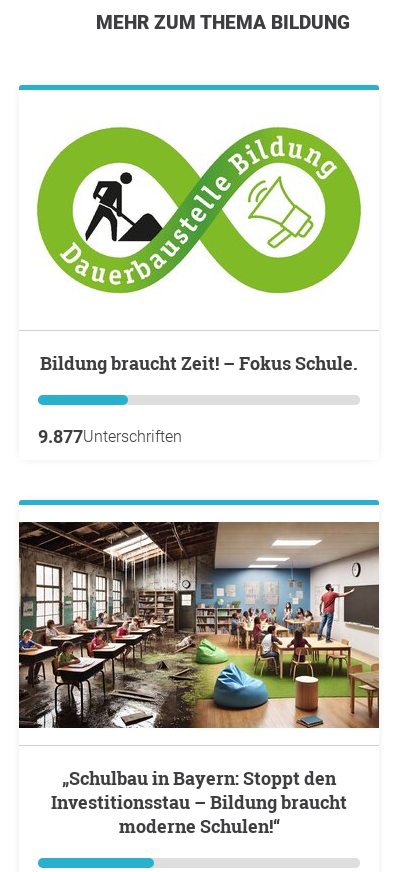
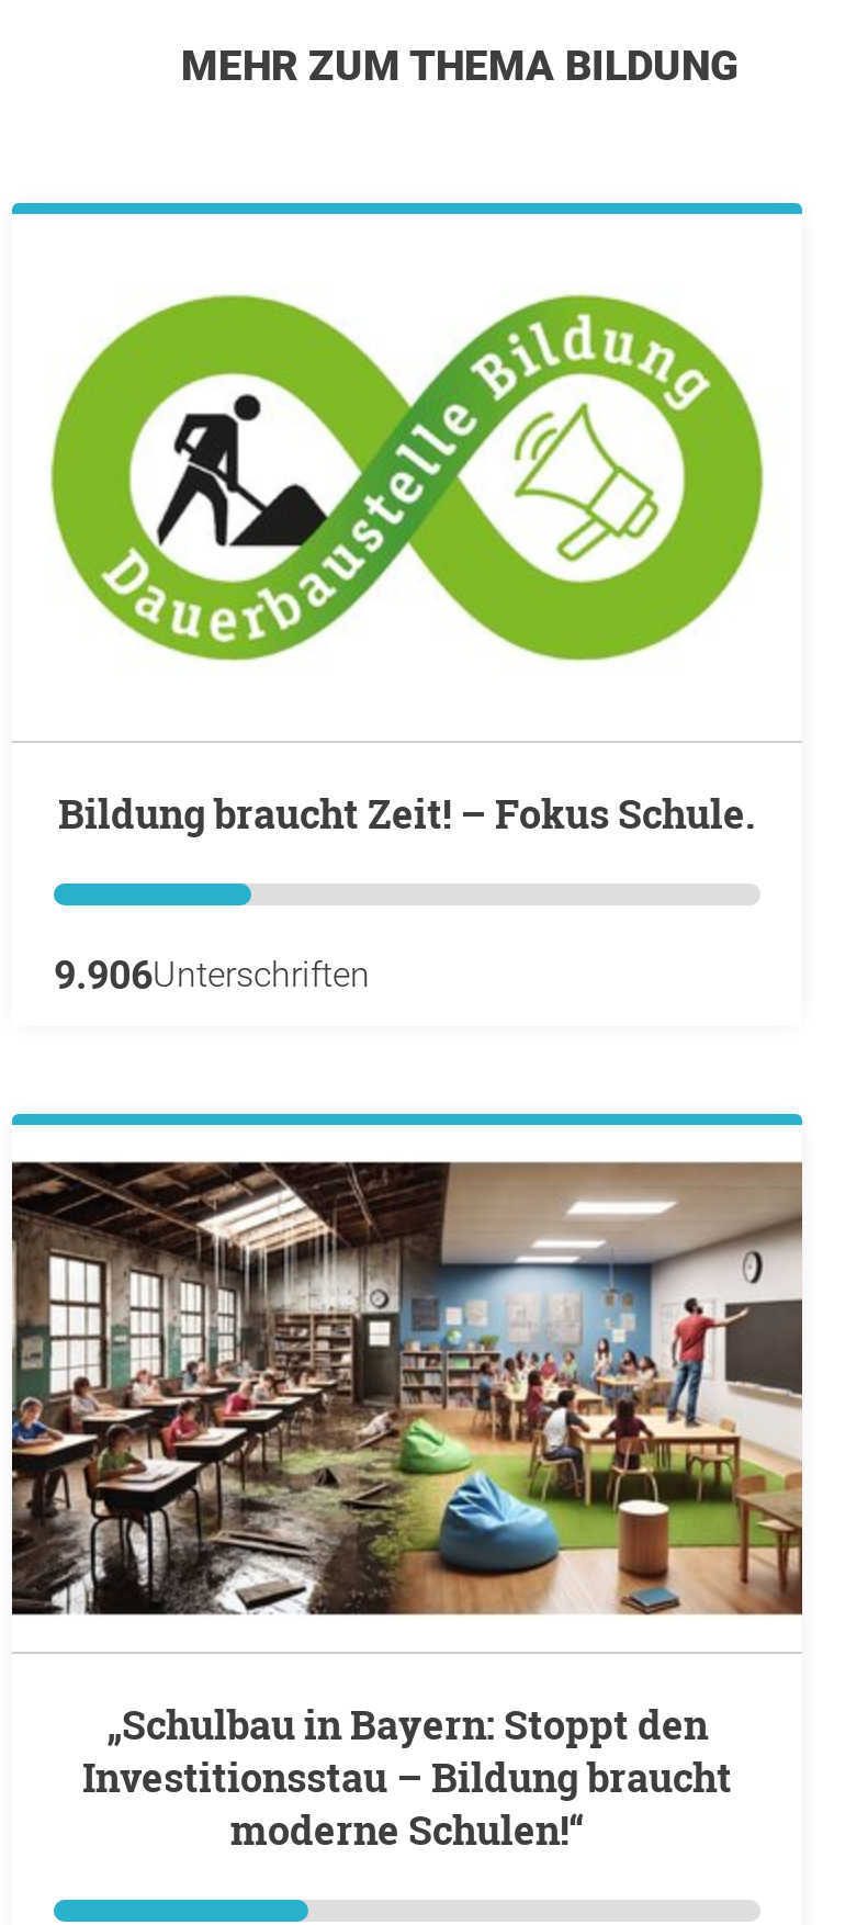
- 9.877Unterschriften
+ 9.906Unterschriften
